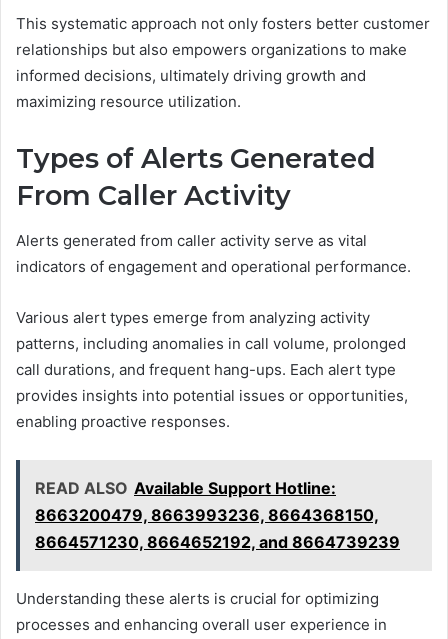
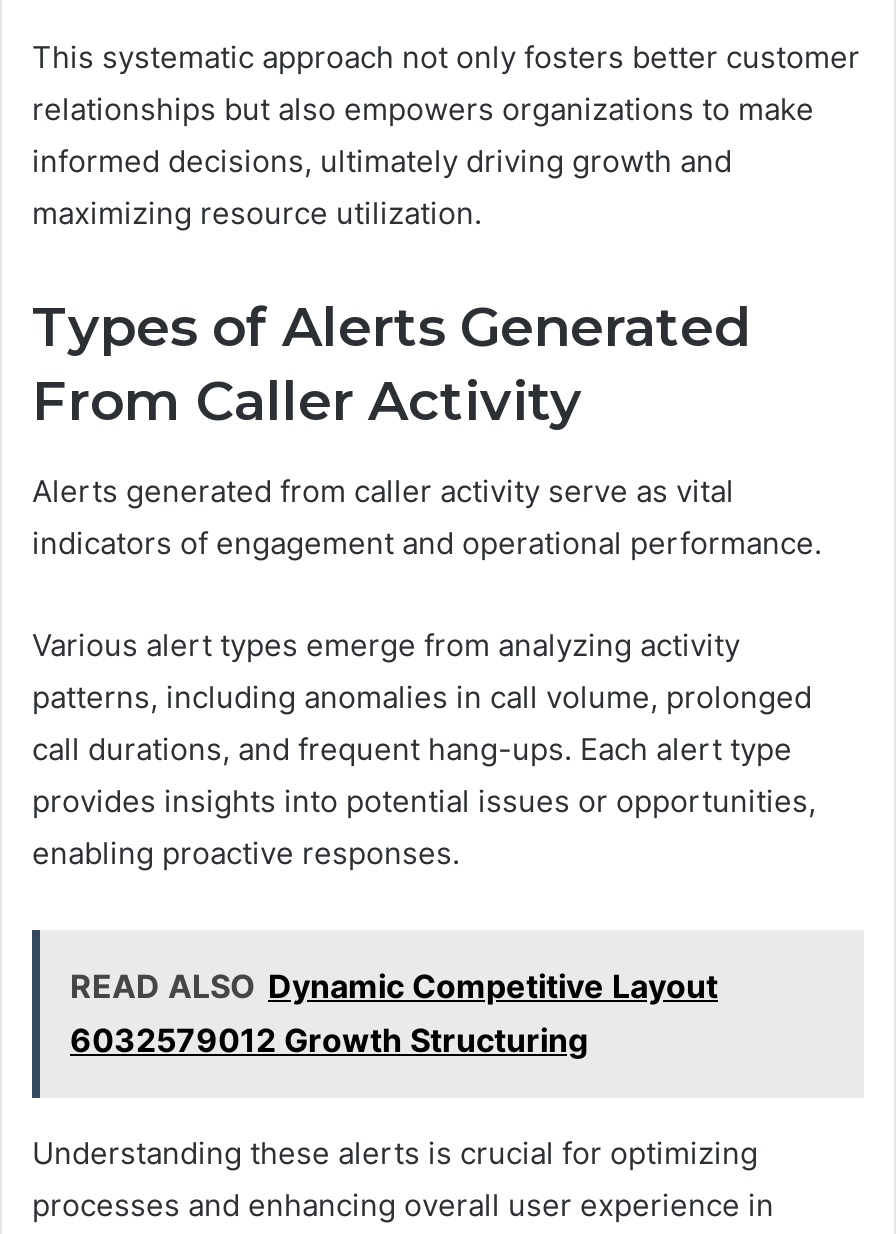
- READ ALSO Available Support Hotline:
- 8663200479, 8663993236, 8664368150,
- 8664571230, 8664652192, and 8664739239
+ READ ALSO Dynamic Competitive Layout
+ 6032579012 Growth Structuring
